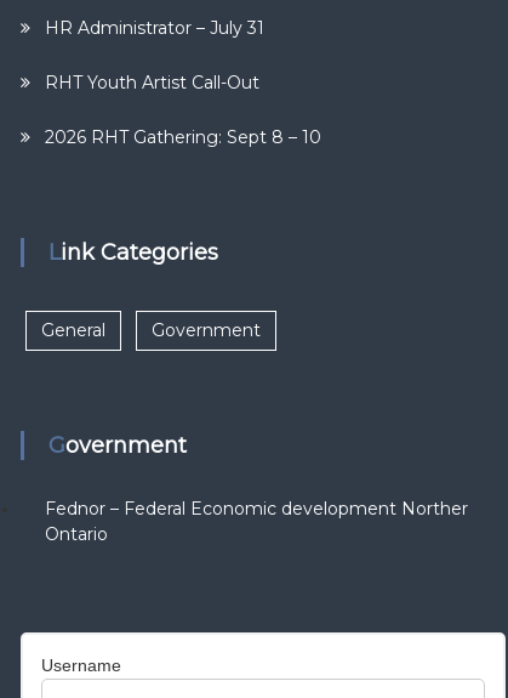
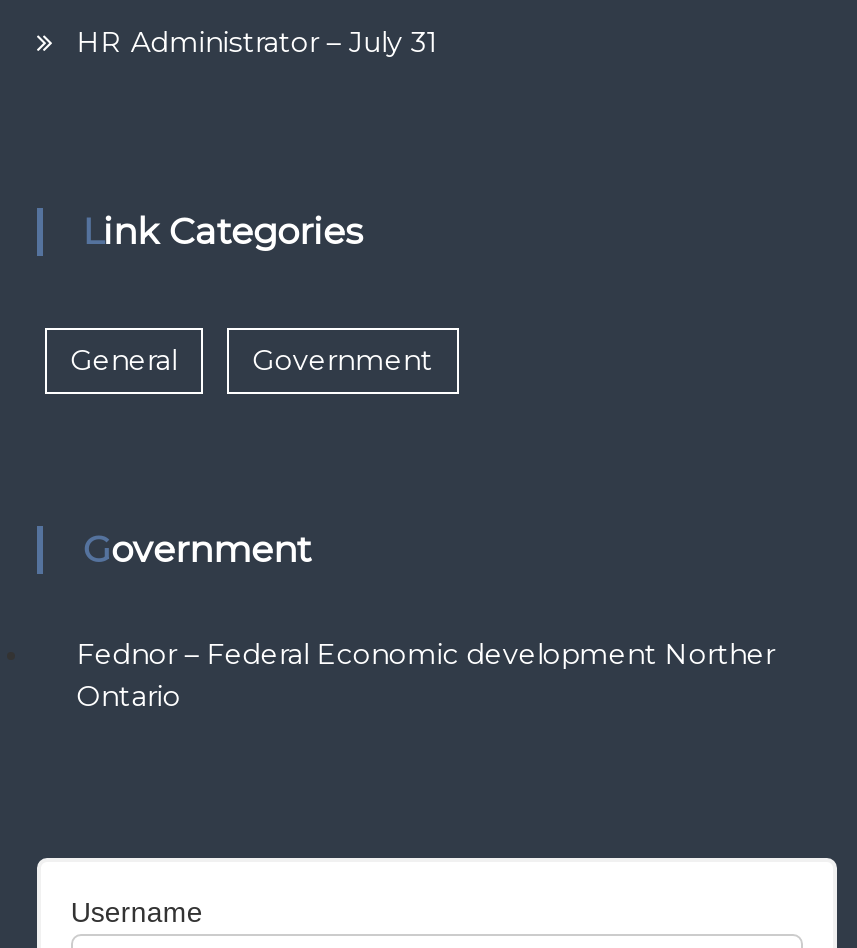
- RHT Youth Artist Call-Out
- 2026 RHT Gathering: Sept 8 – 10
